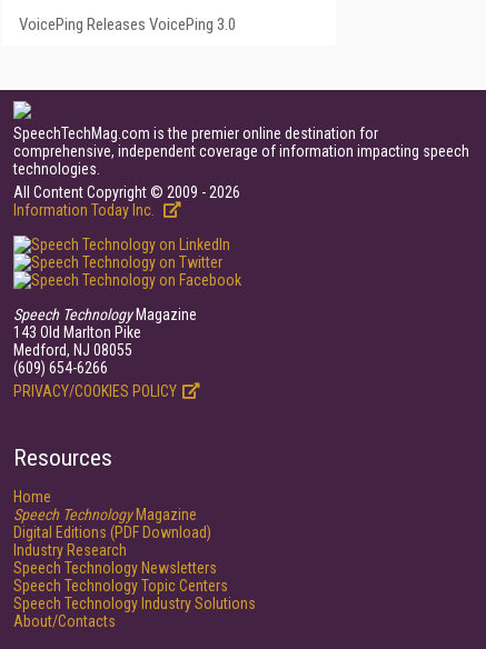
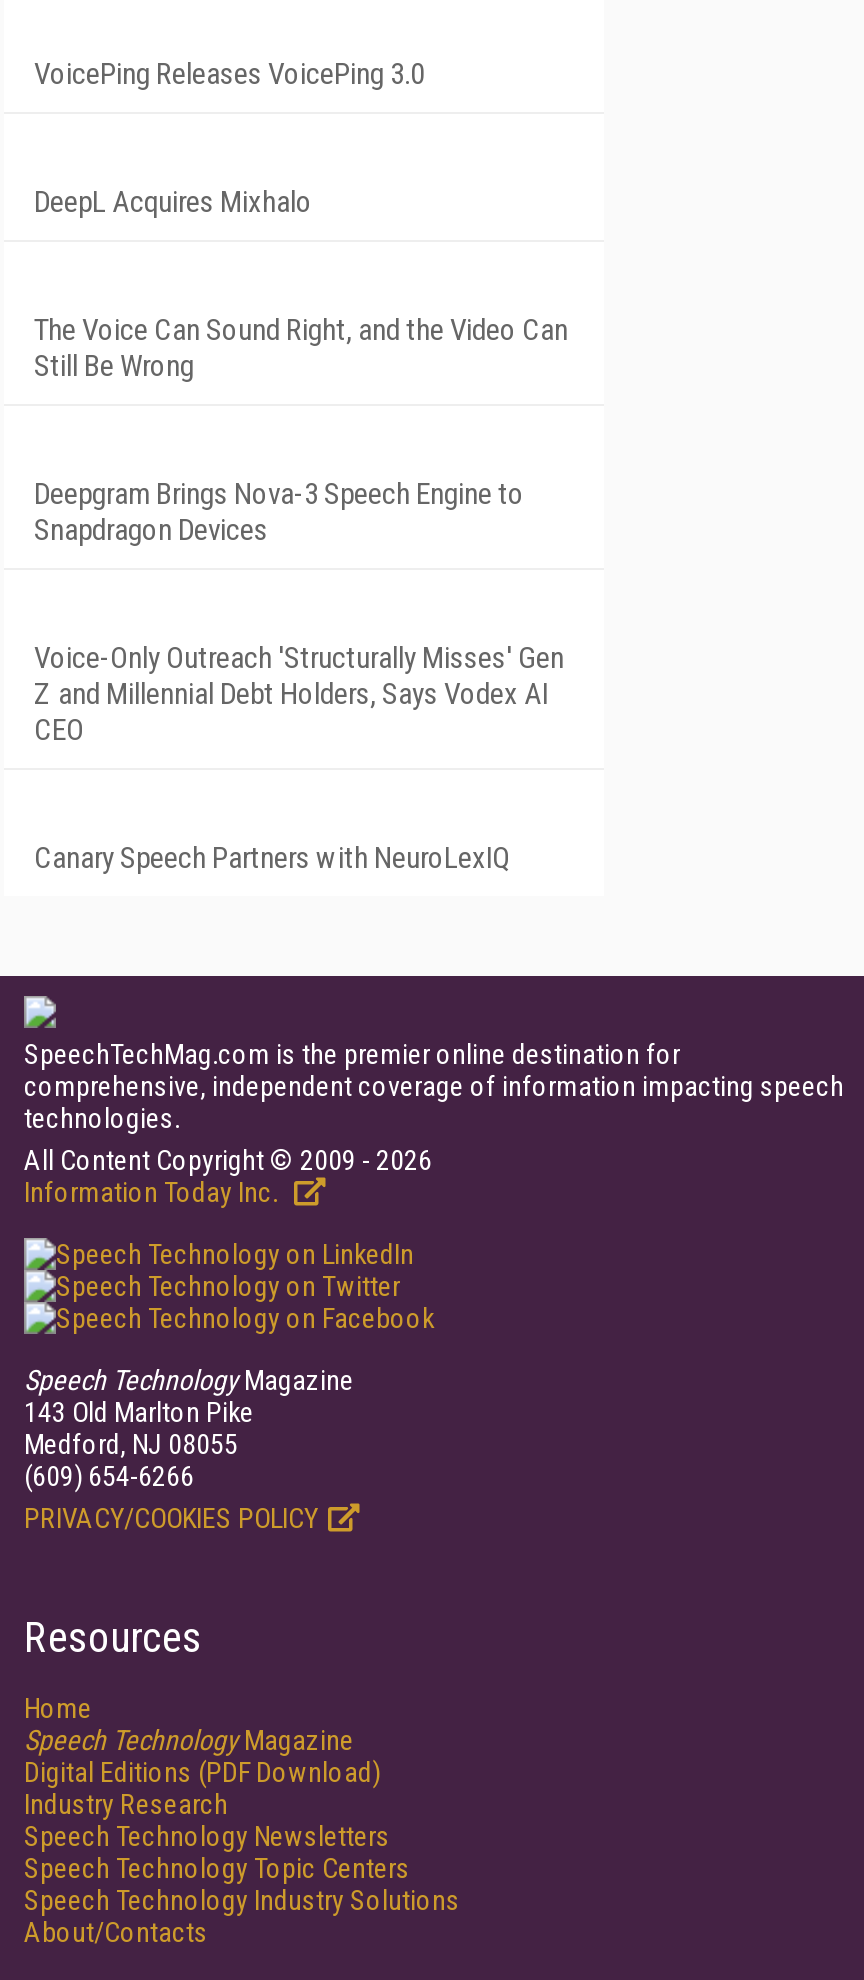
+ DeepL Acquires Mixhalo

+ The Voice Can Sound Right, and the Video Can
+ Still Be Wrong

+ Deepgram Brings Nova-3 Speech Engine to
+ Snapdragon Devices

+ Voice-Only Outreach 'Structurally Misses' Gen
+ Z and Millennial Debt Holders, Says Vodex AI
+ CEO

+ Canary Speech Partners with NeuroLexIQ
